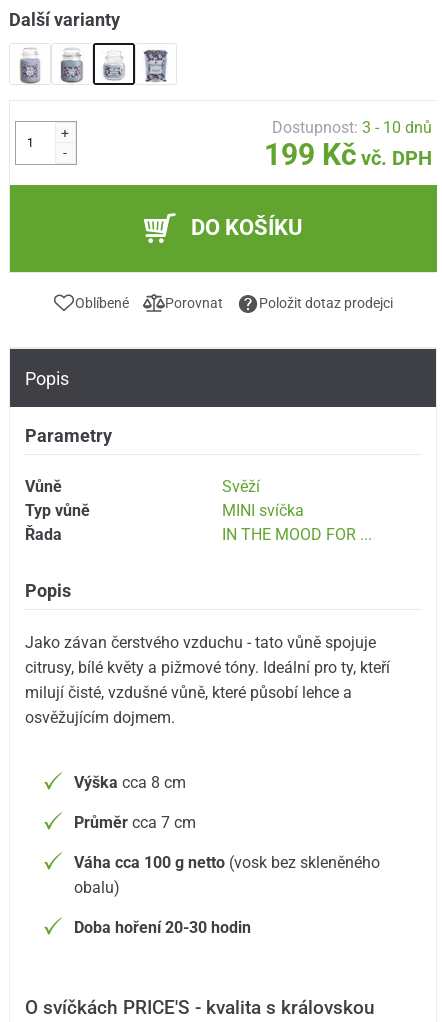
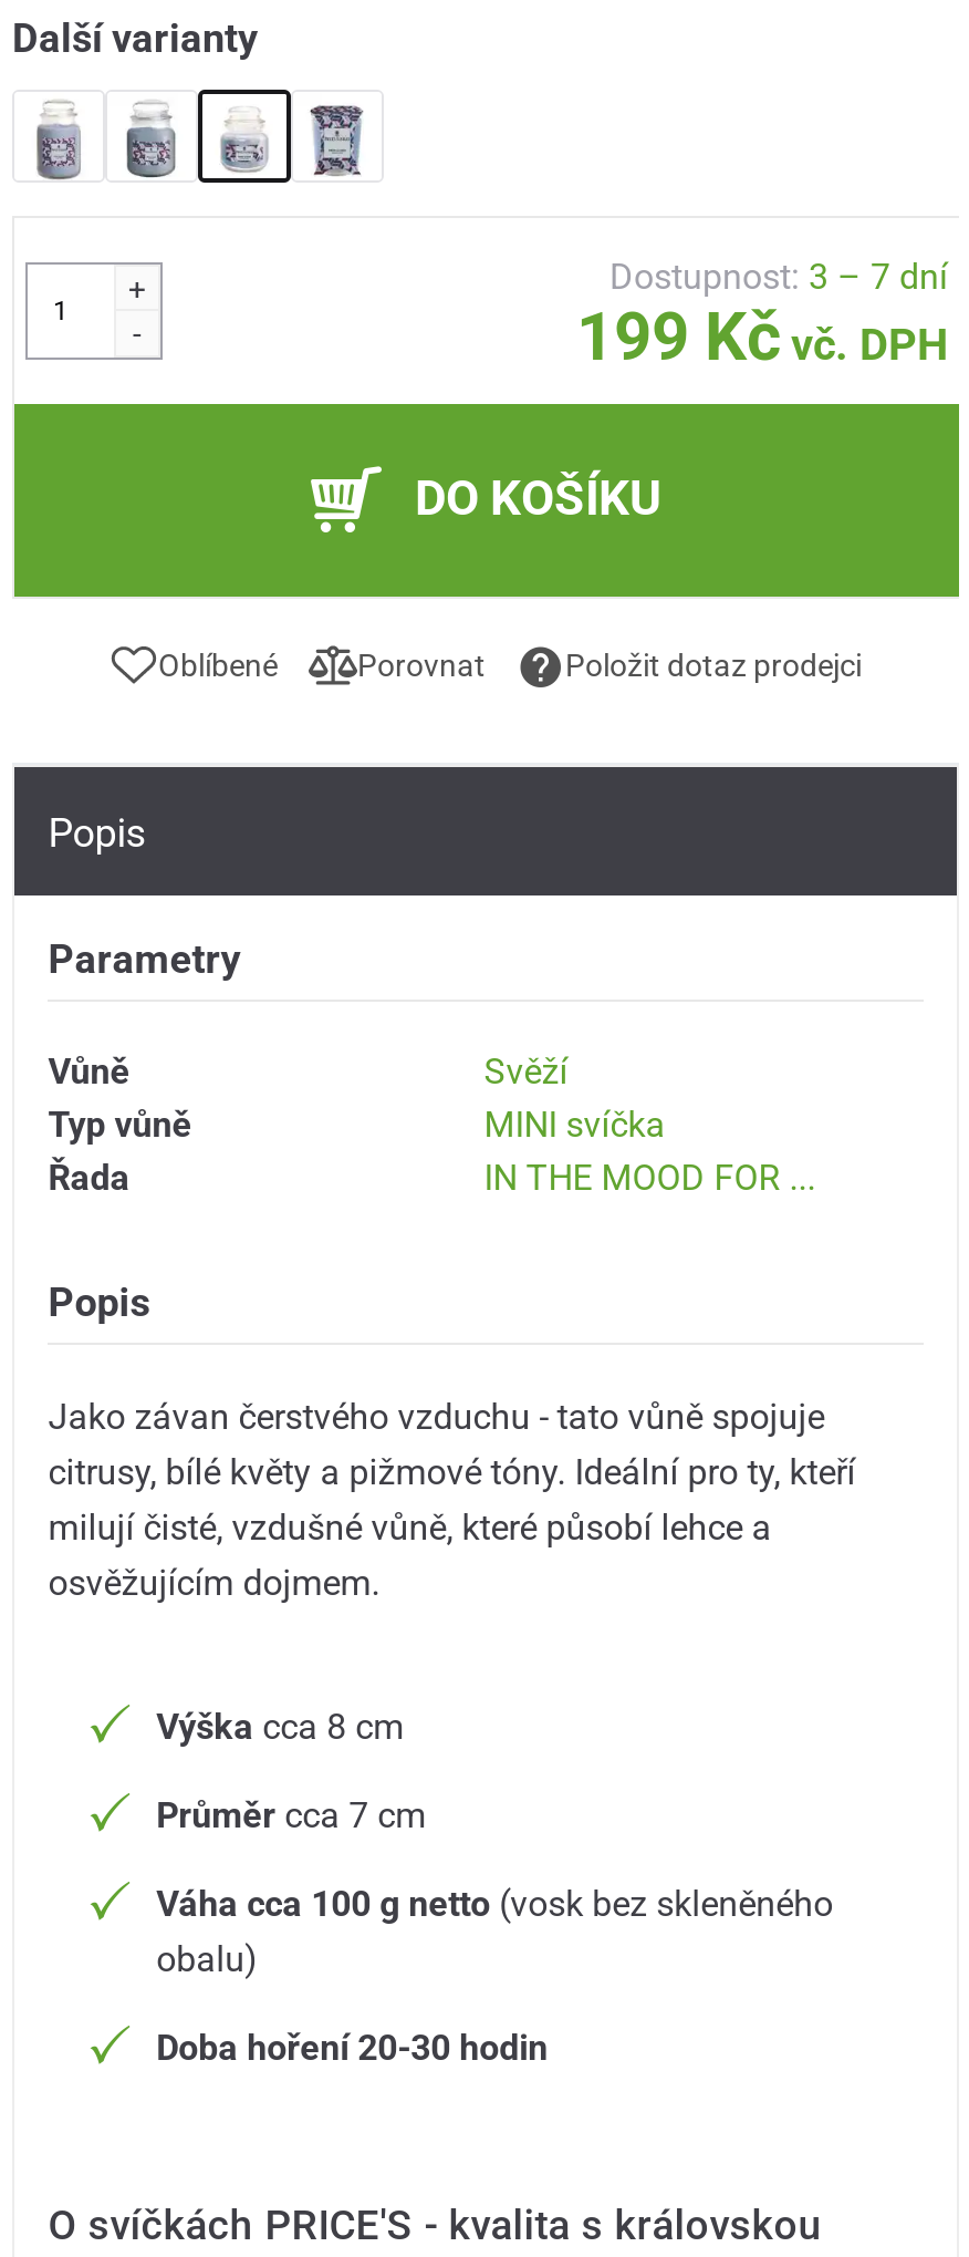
- Dostupnost: 3 - 10 dnů
+ Dostupnost: 3 – 7 dní
